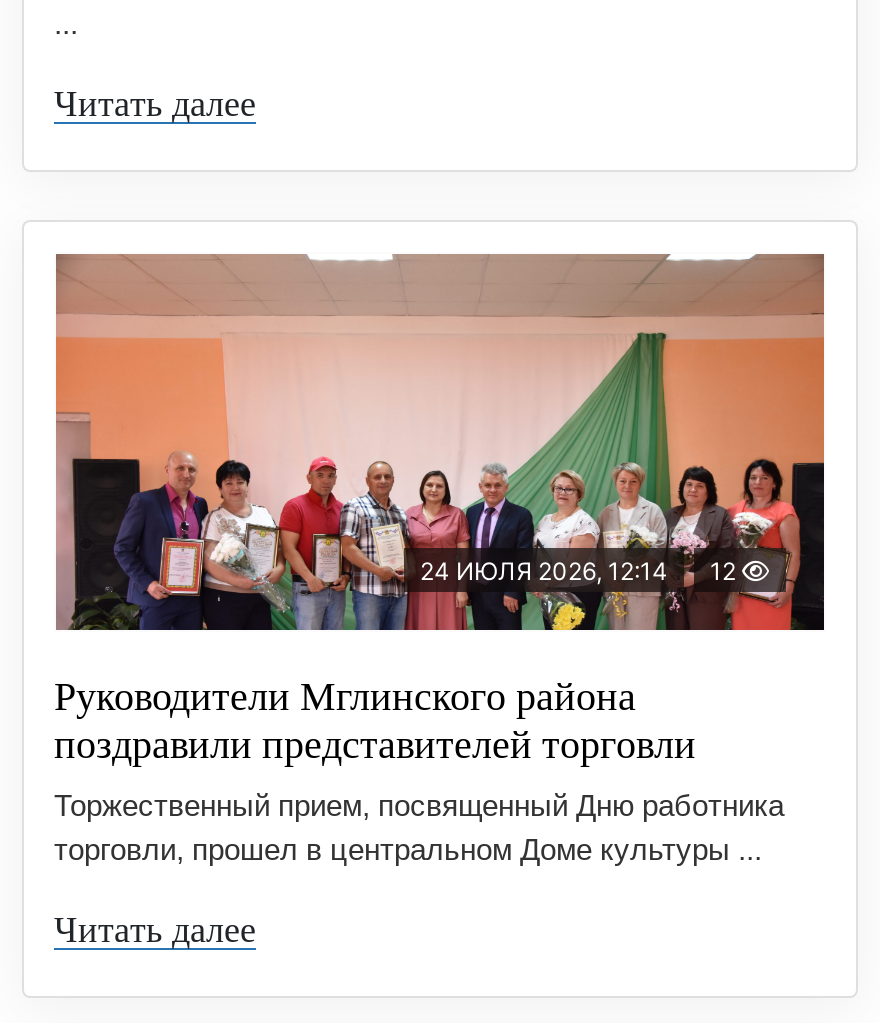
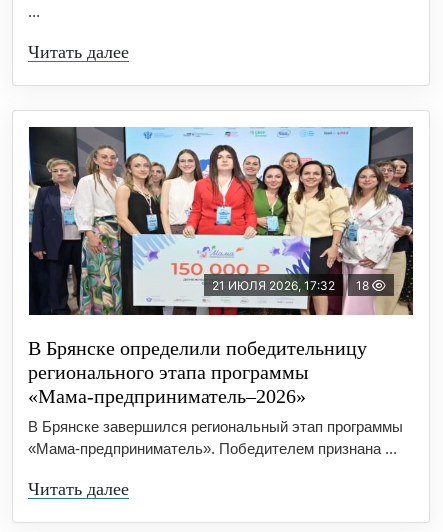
- [image]
- 24 ИЮЛЯ 2026, 12:14
- 12
+ [image]
+ 21 ИЮЛЯ 2026, 17:32
+ 18

- Руководители Мглинского района
- поздравили представителей торговли
+ В Брянске определили победительницу
+ регионального этапа программы
+ «Мама‑предприниматель–2026»

- Торжественный прием, посвященный Дню работника
- торговли, прошел в центральном Доме культуры ...
+ В Брянске завершился региональный этап программы
+ «Мама‑предприниматель». Победителем признана ...
